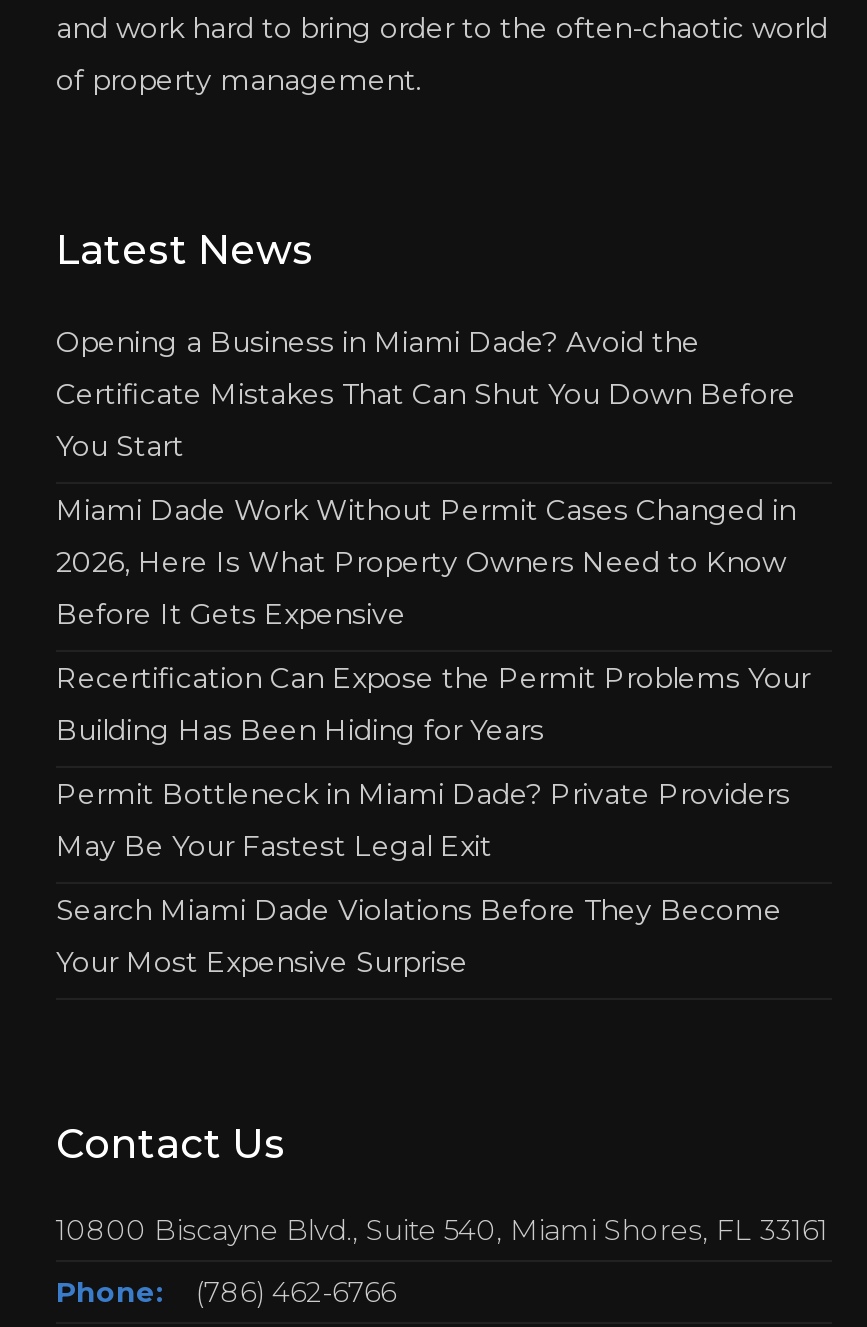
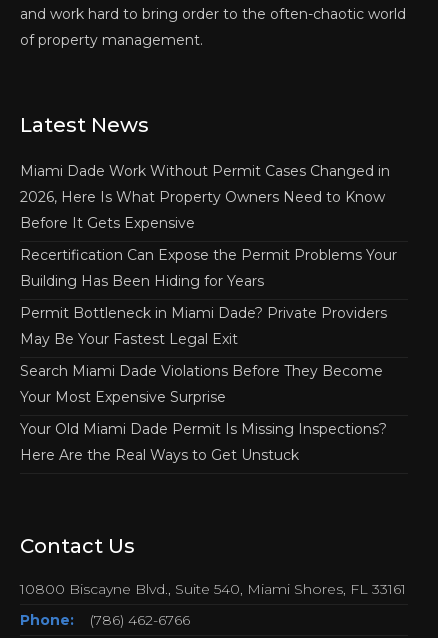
- Opening a Business in Miami Dade? Avoid the
- Certificate Mistakes That Can Shut You Down Before
- You Start

moved up: Miami Dade Work Without Permit Cases Changed in | 2026, Here Is What Property Owners Need to Know | Before It Gets Expensive | ... | Search Miami Dade Violations Before They Become | Your Most Expensive Surprise

+ Your Old Miami Dade Permit Is Missing Inspections?
+ Here Are the Real Ways to Get Unstuck
